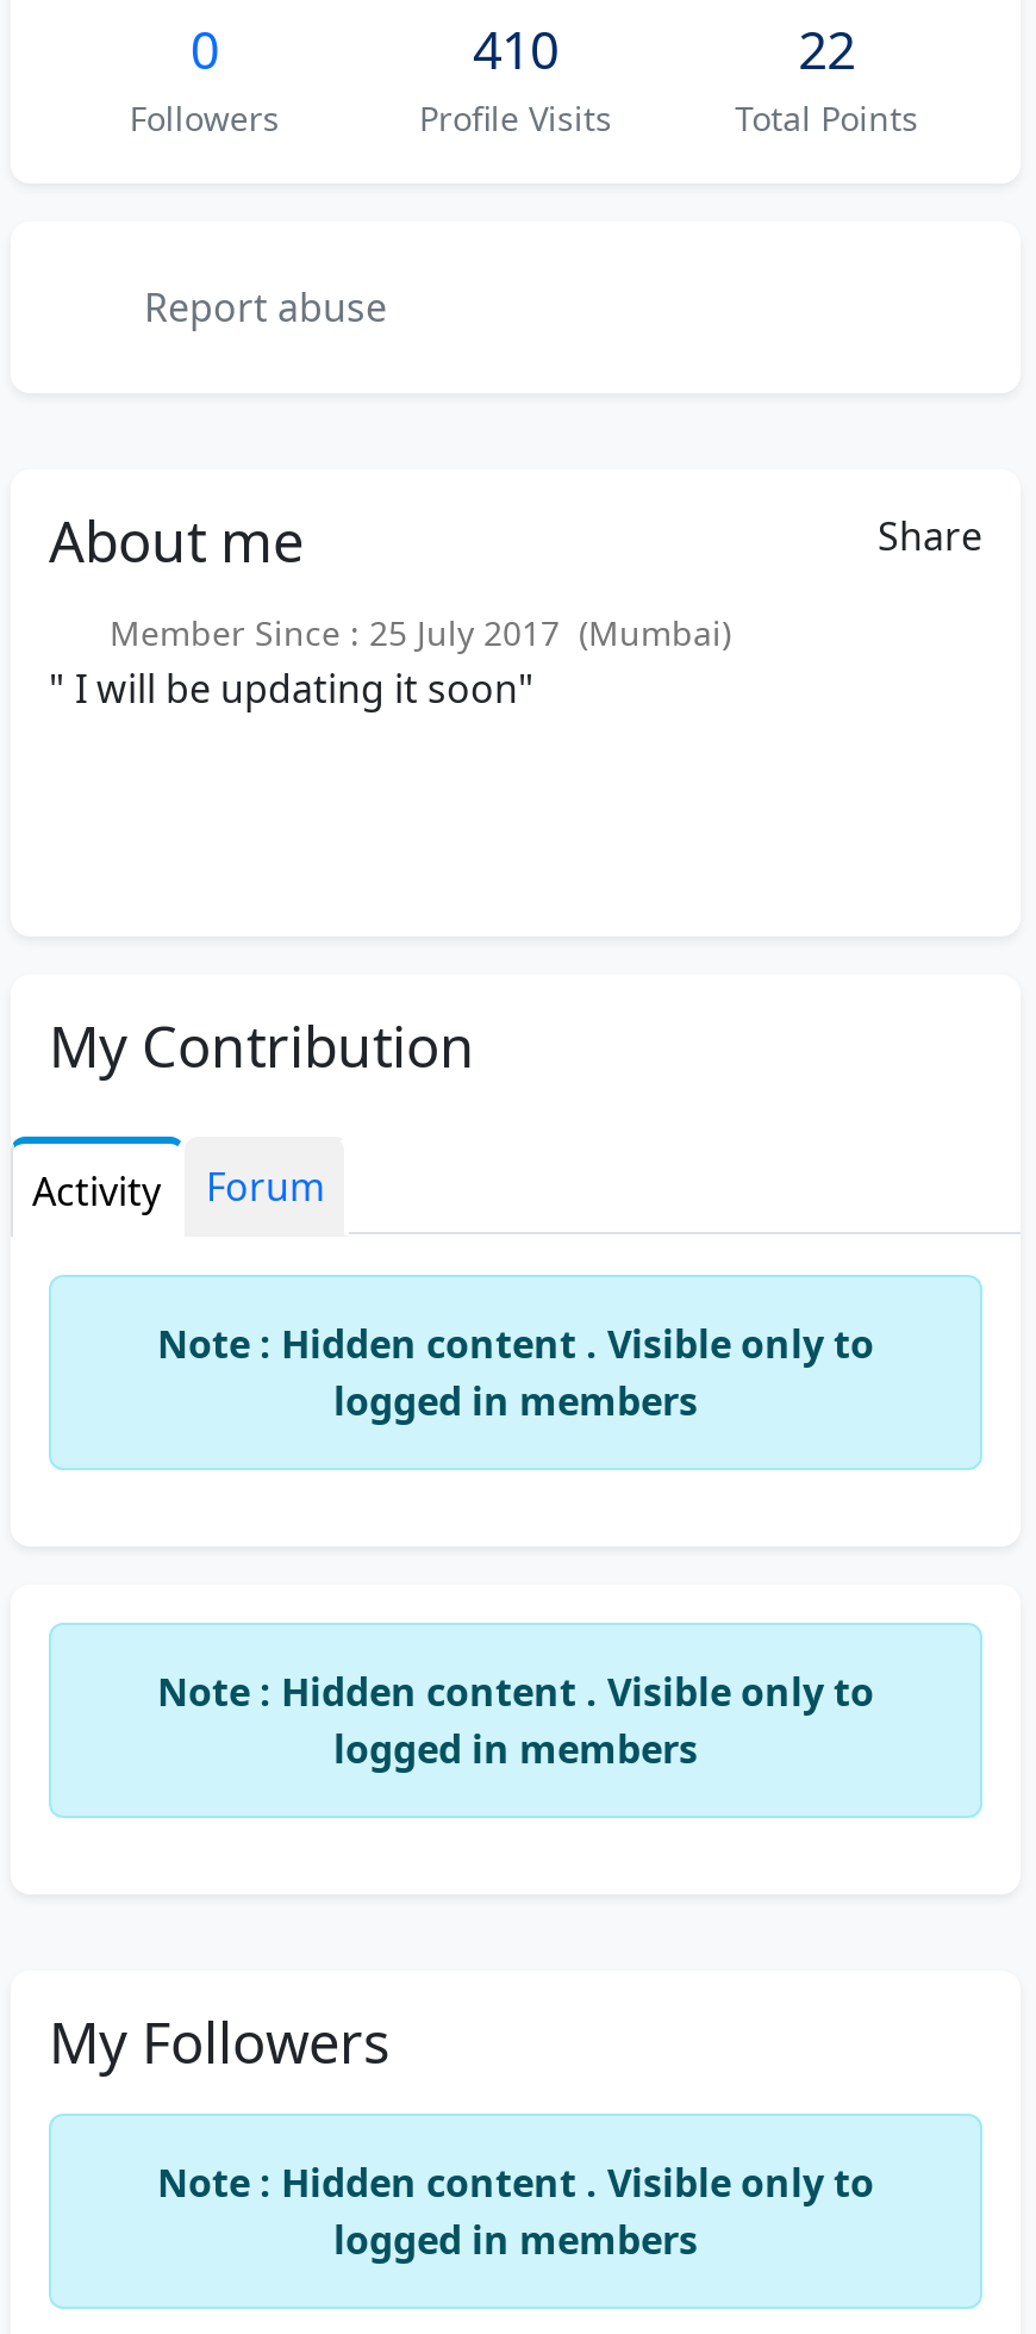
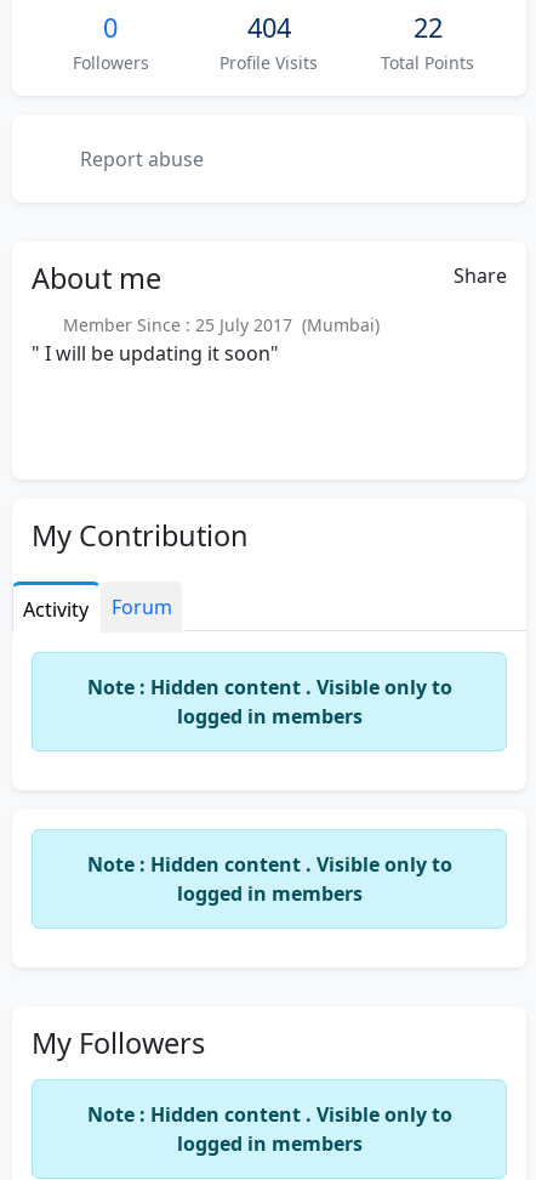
- 410
+ 404
